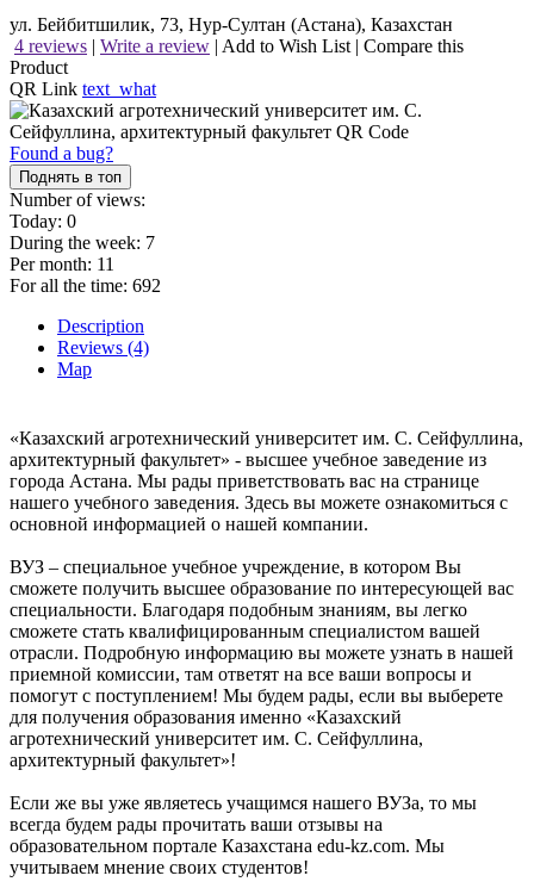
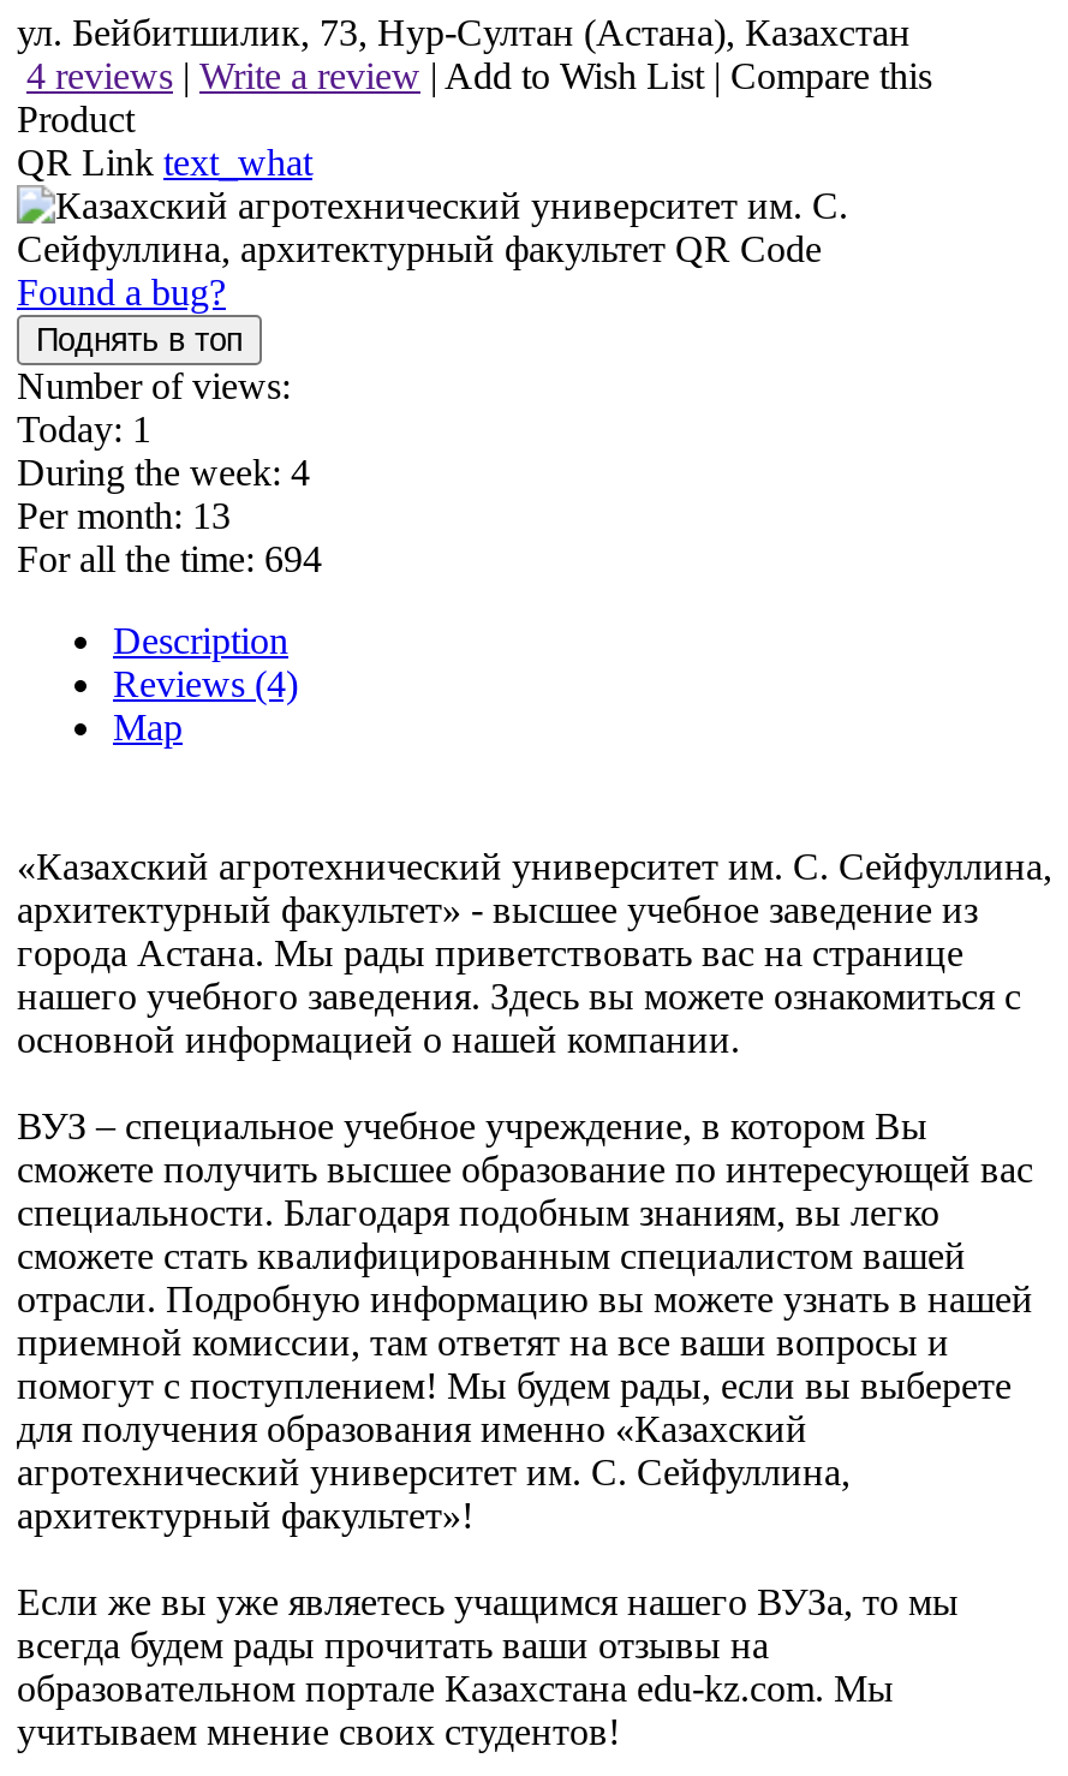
- Today: 0
+ Today: 1

- During the week: 7
+ During the week: 4

- Per month: 11
+ Per month: 13

- For all the time: 692
+ For all the time: 694
